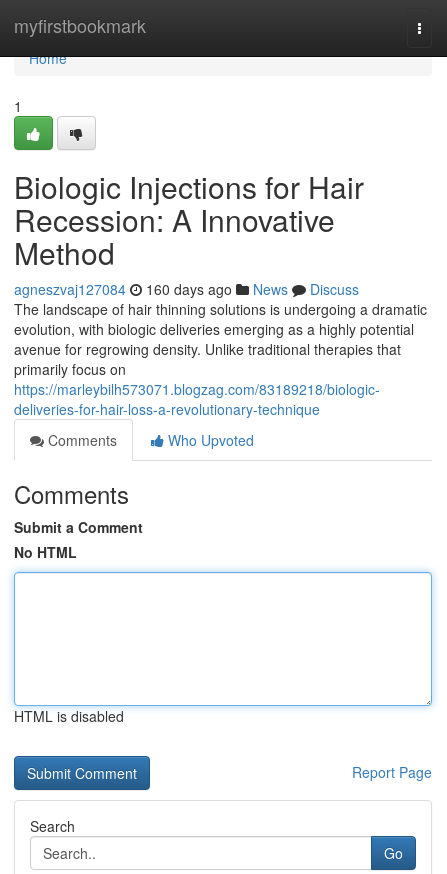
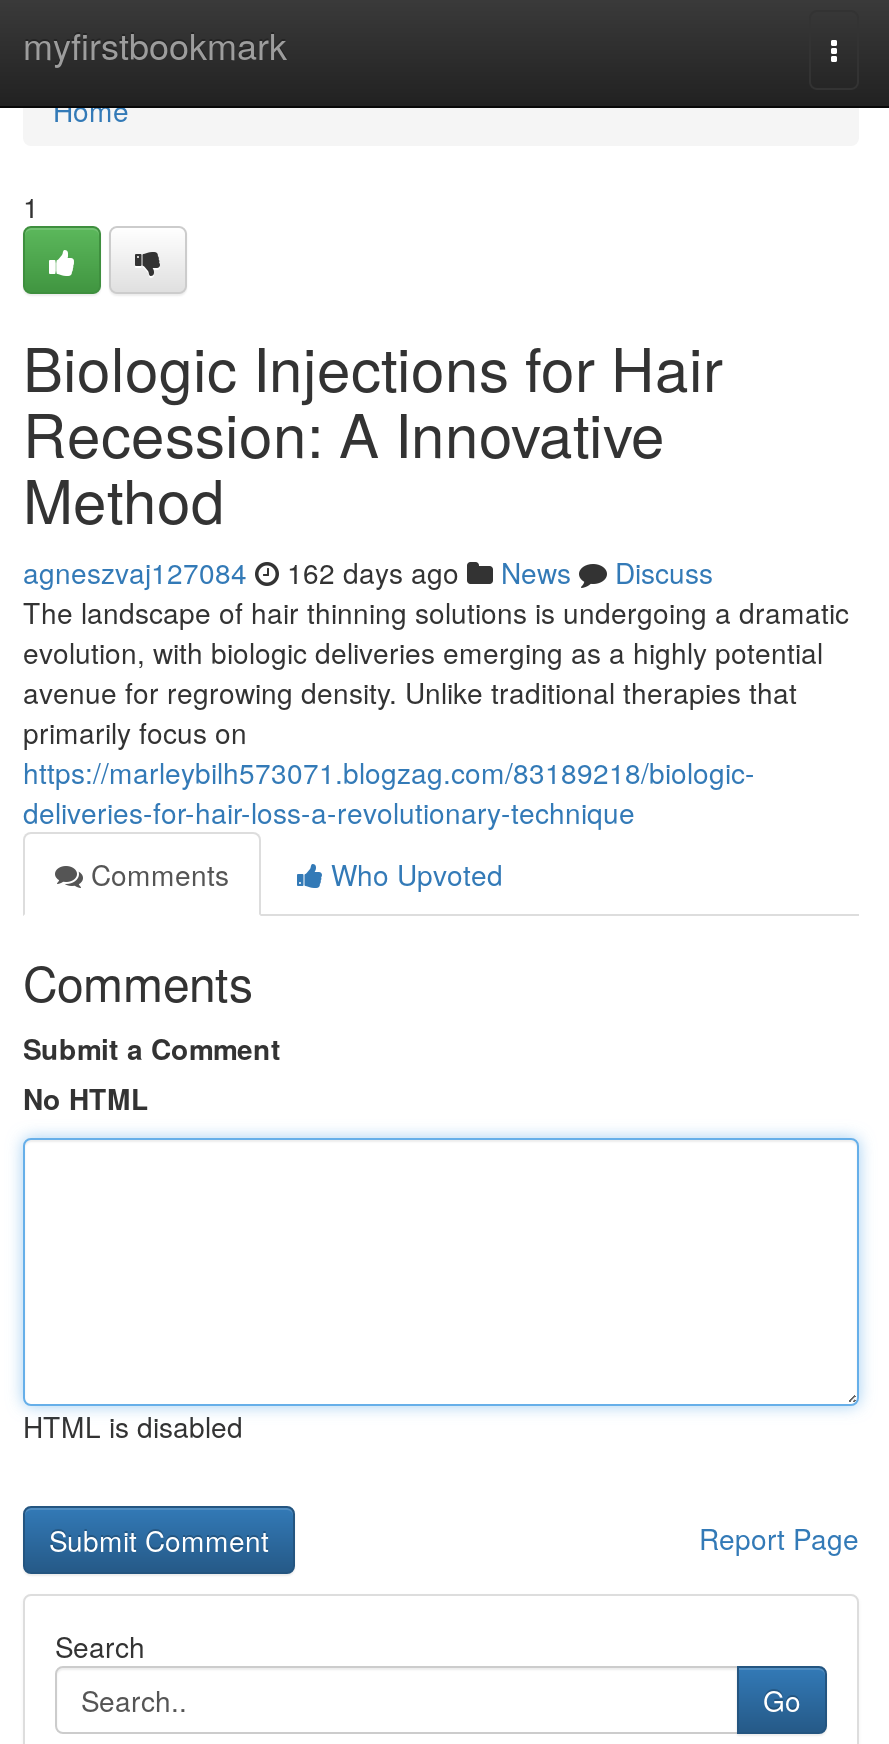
- agneszvaj127084 160 days ago News Discuss
+ agneszvaj127084 162 days ago News Discuss
